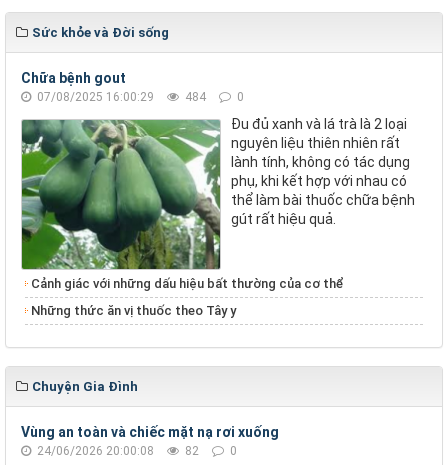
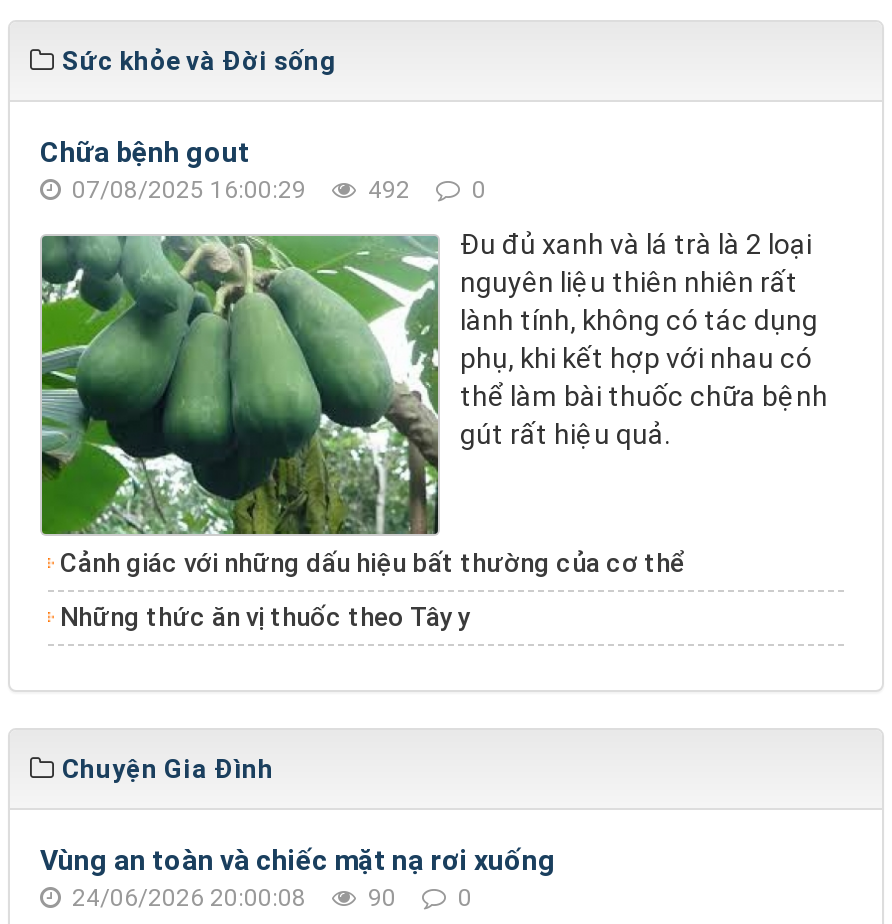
- 07/08/2025 16:00:29 484 0
+ 07/08/2025 16:00:29 492 0

- 24/06/2026 20:00:08 82 0
+ 24/06/2026 20:00:08 90 0
